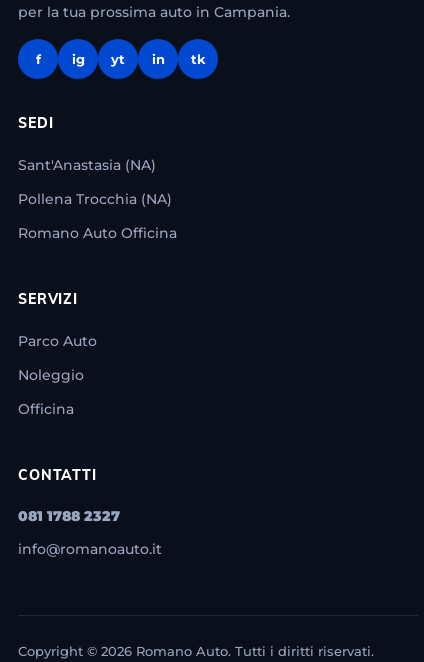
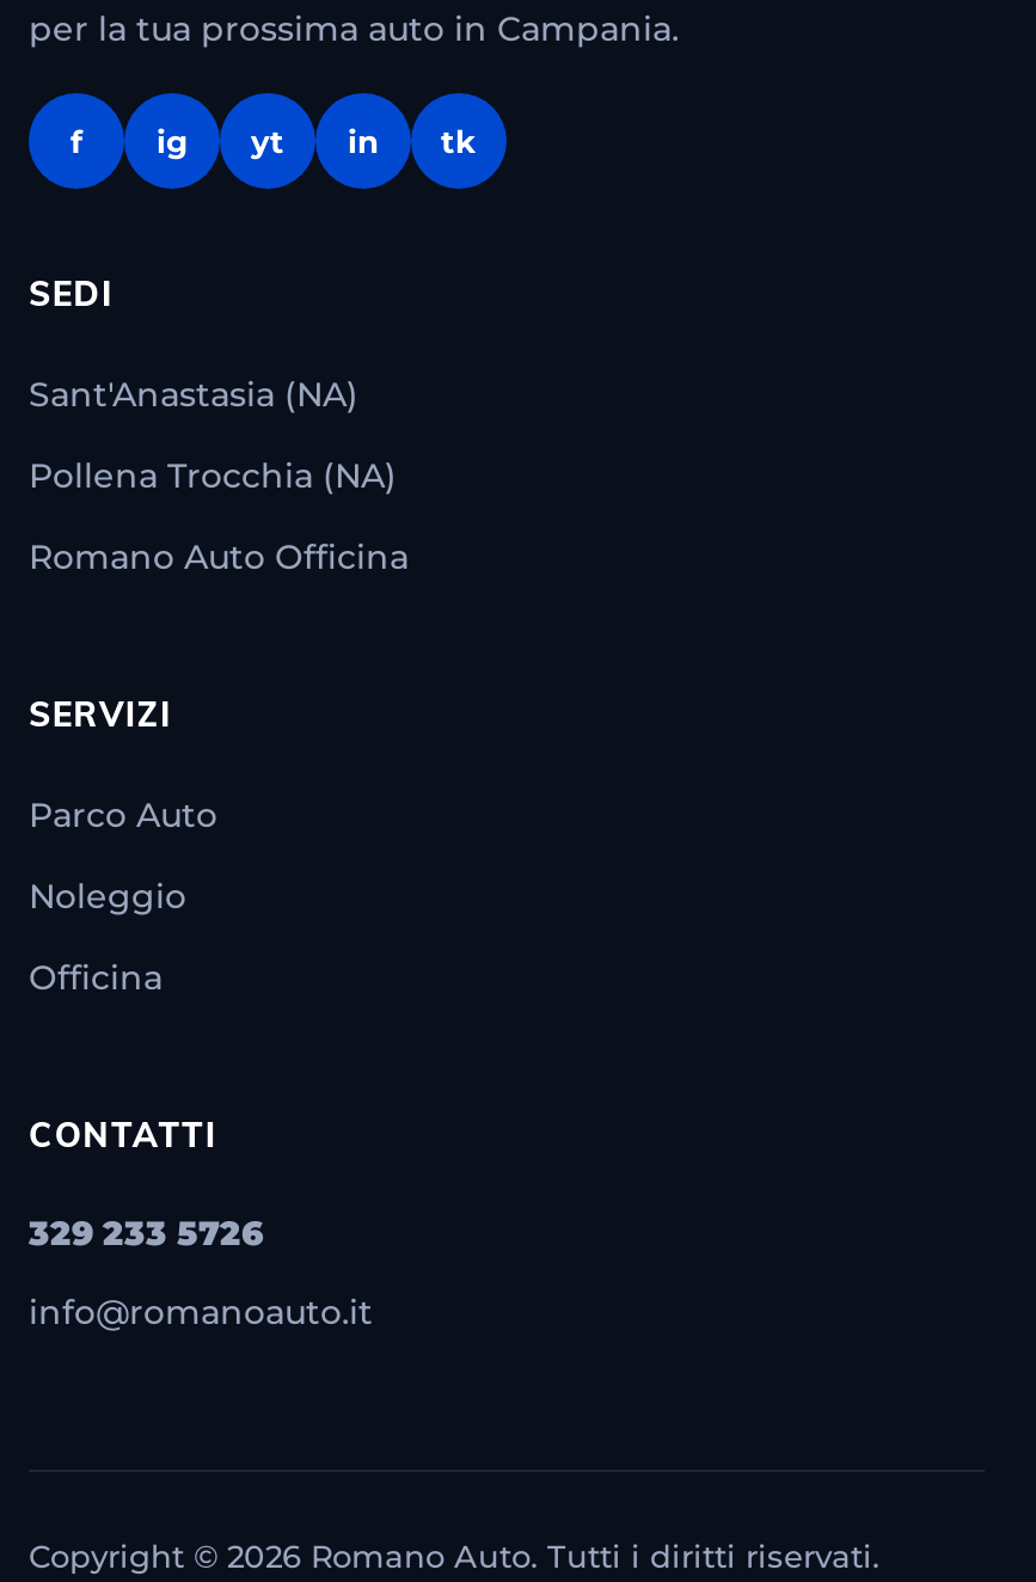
- 081 1788 2327
+ 329 233 5726
